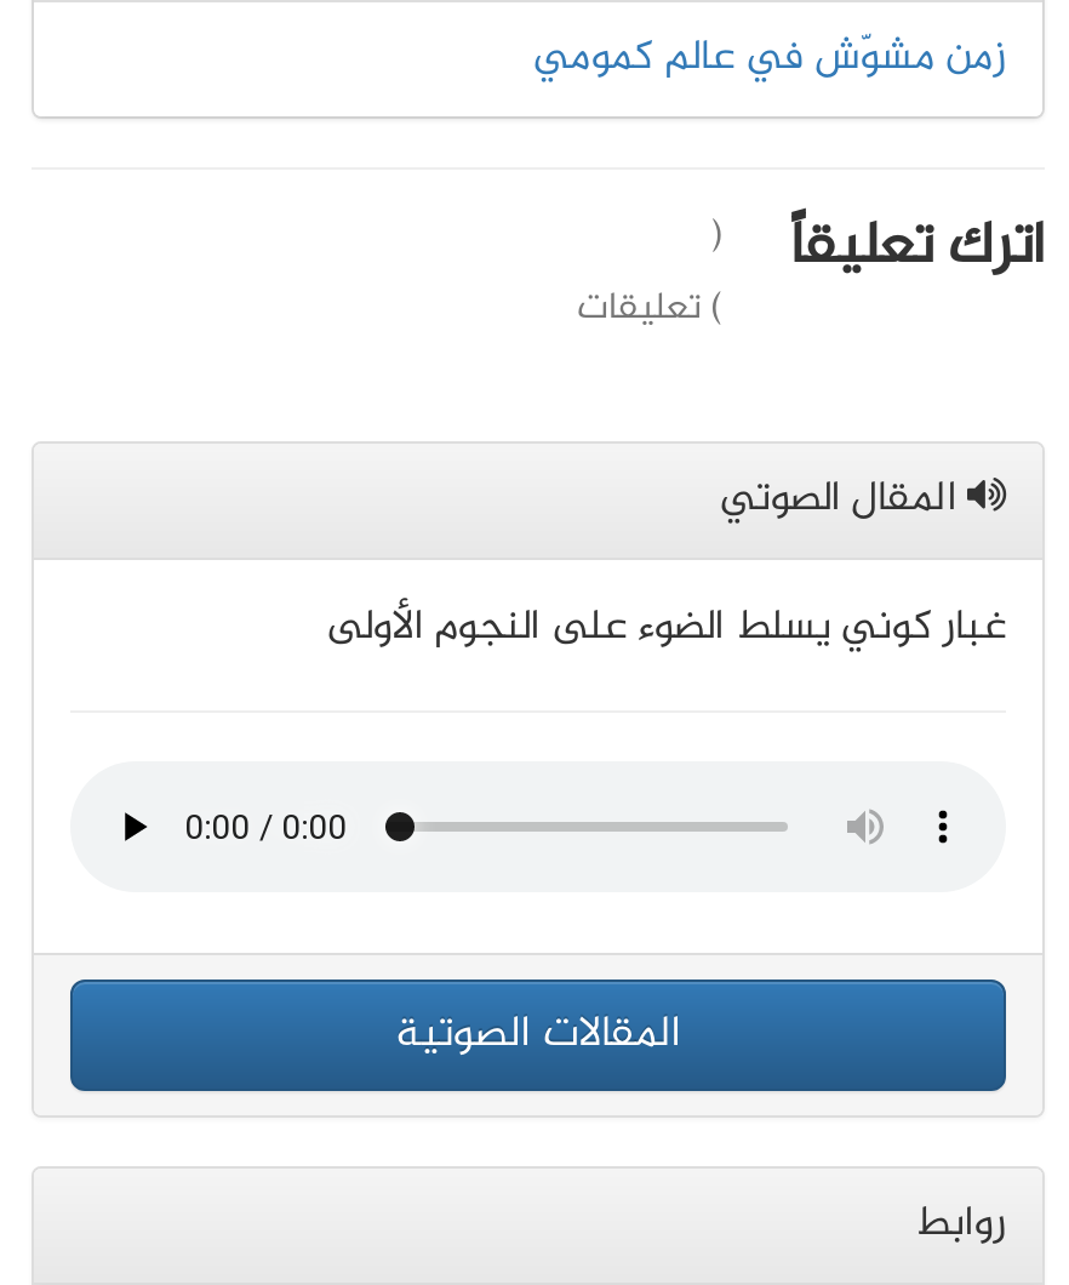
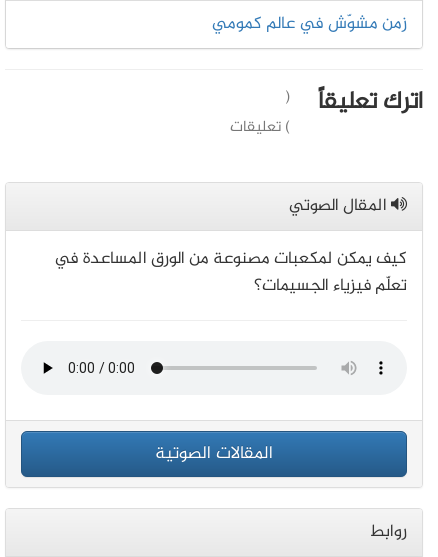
- غبار كوني يسلط الضوء على النجوم الأولى
+ كيف يمكن لمكعبات مصنوعة من الورق المساعدة في
+ تعلّم فيزياء الجسيمات؟
